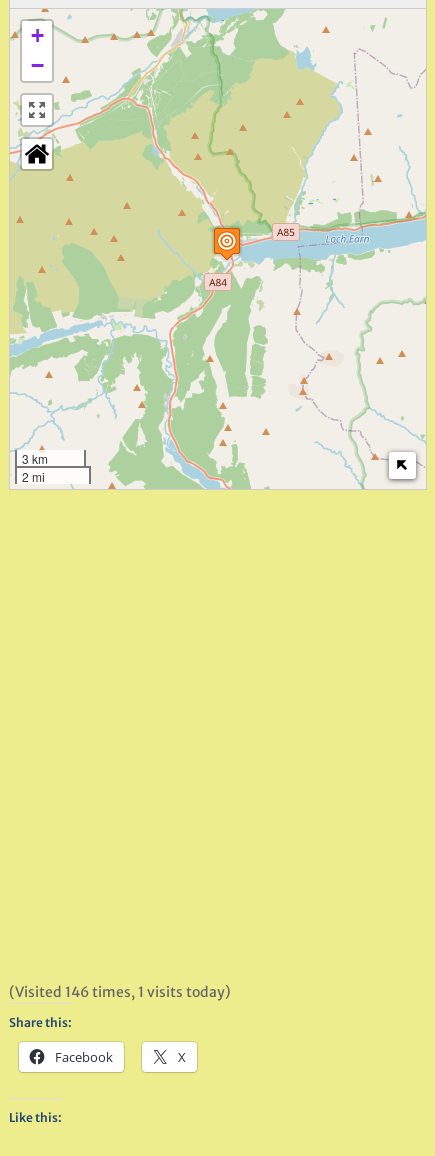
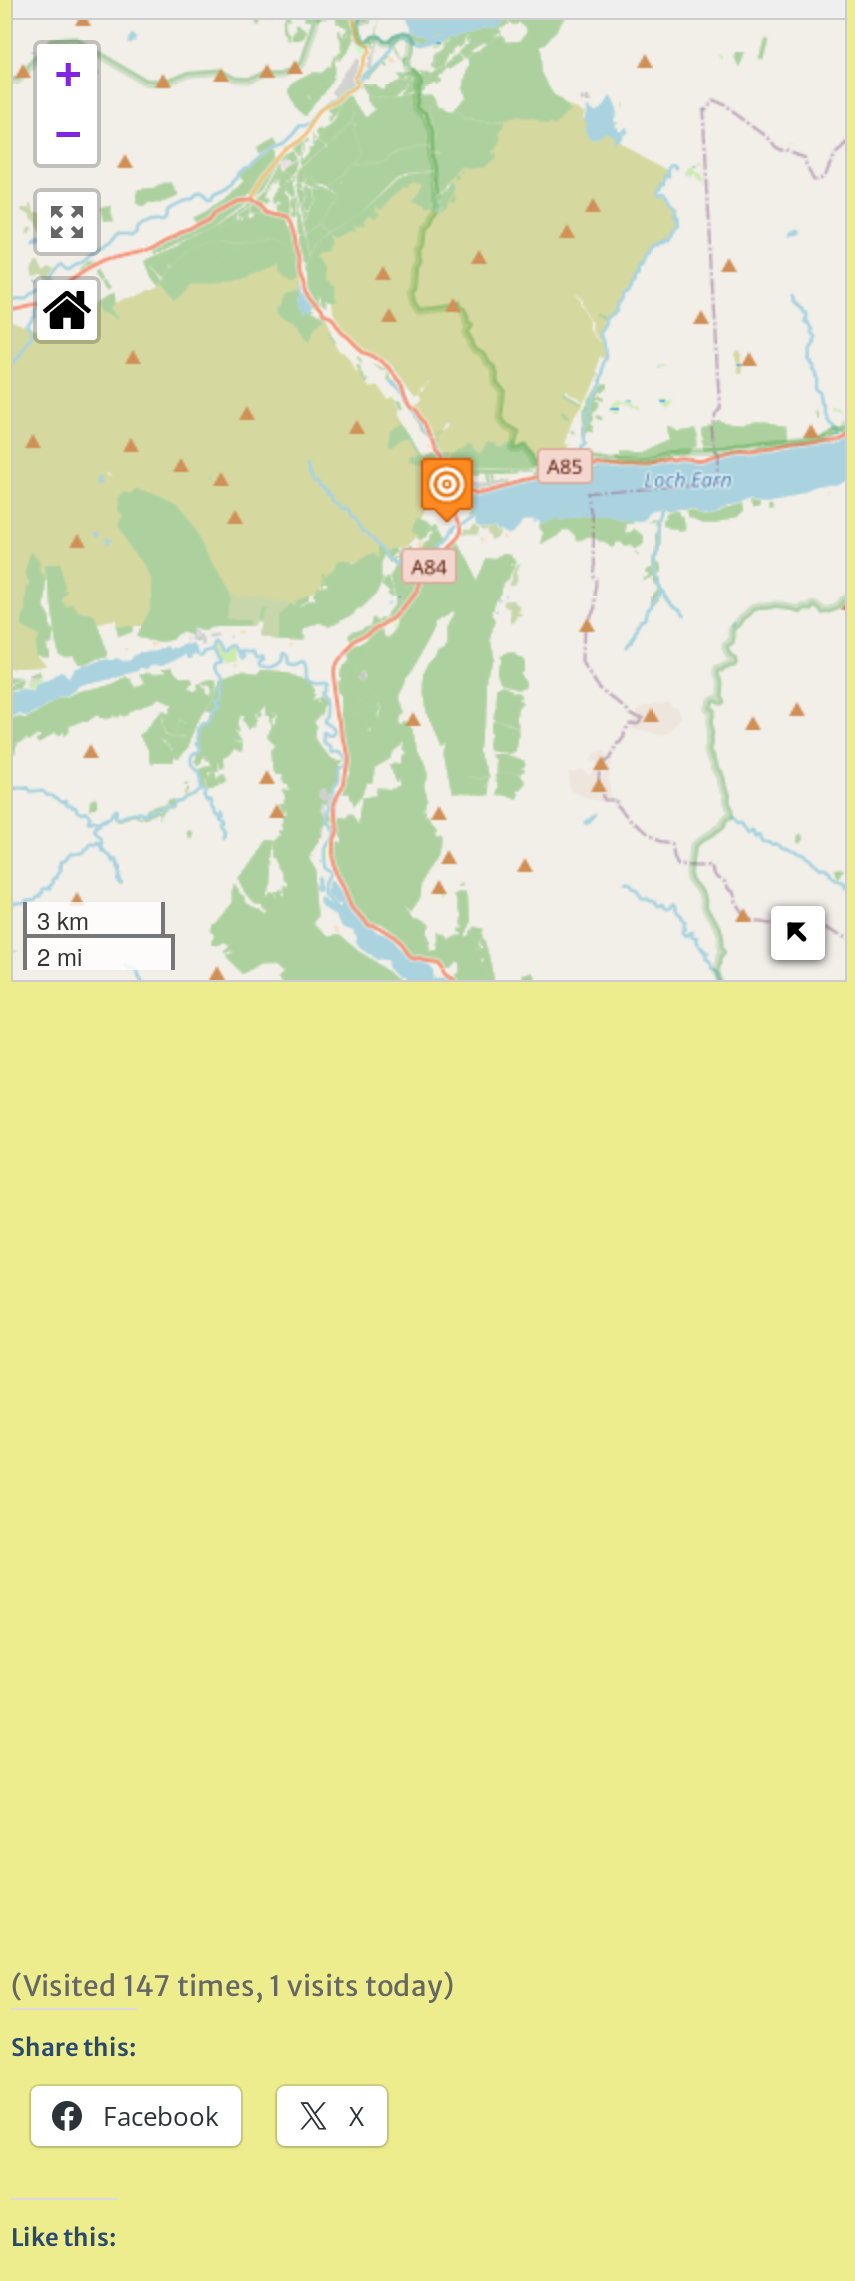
- (Visited 146 times, 1 visits today)
+ (Visited 147 times, 1 visits today)
